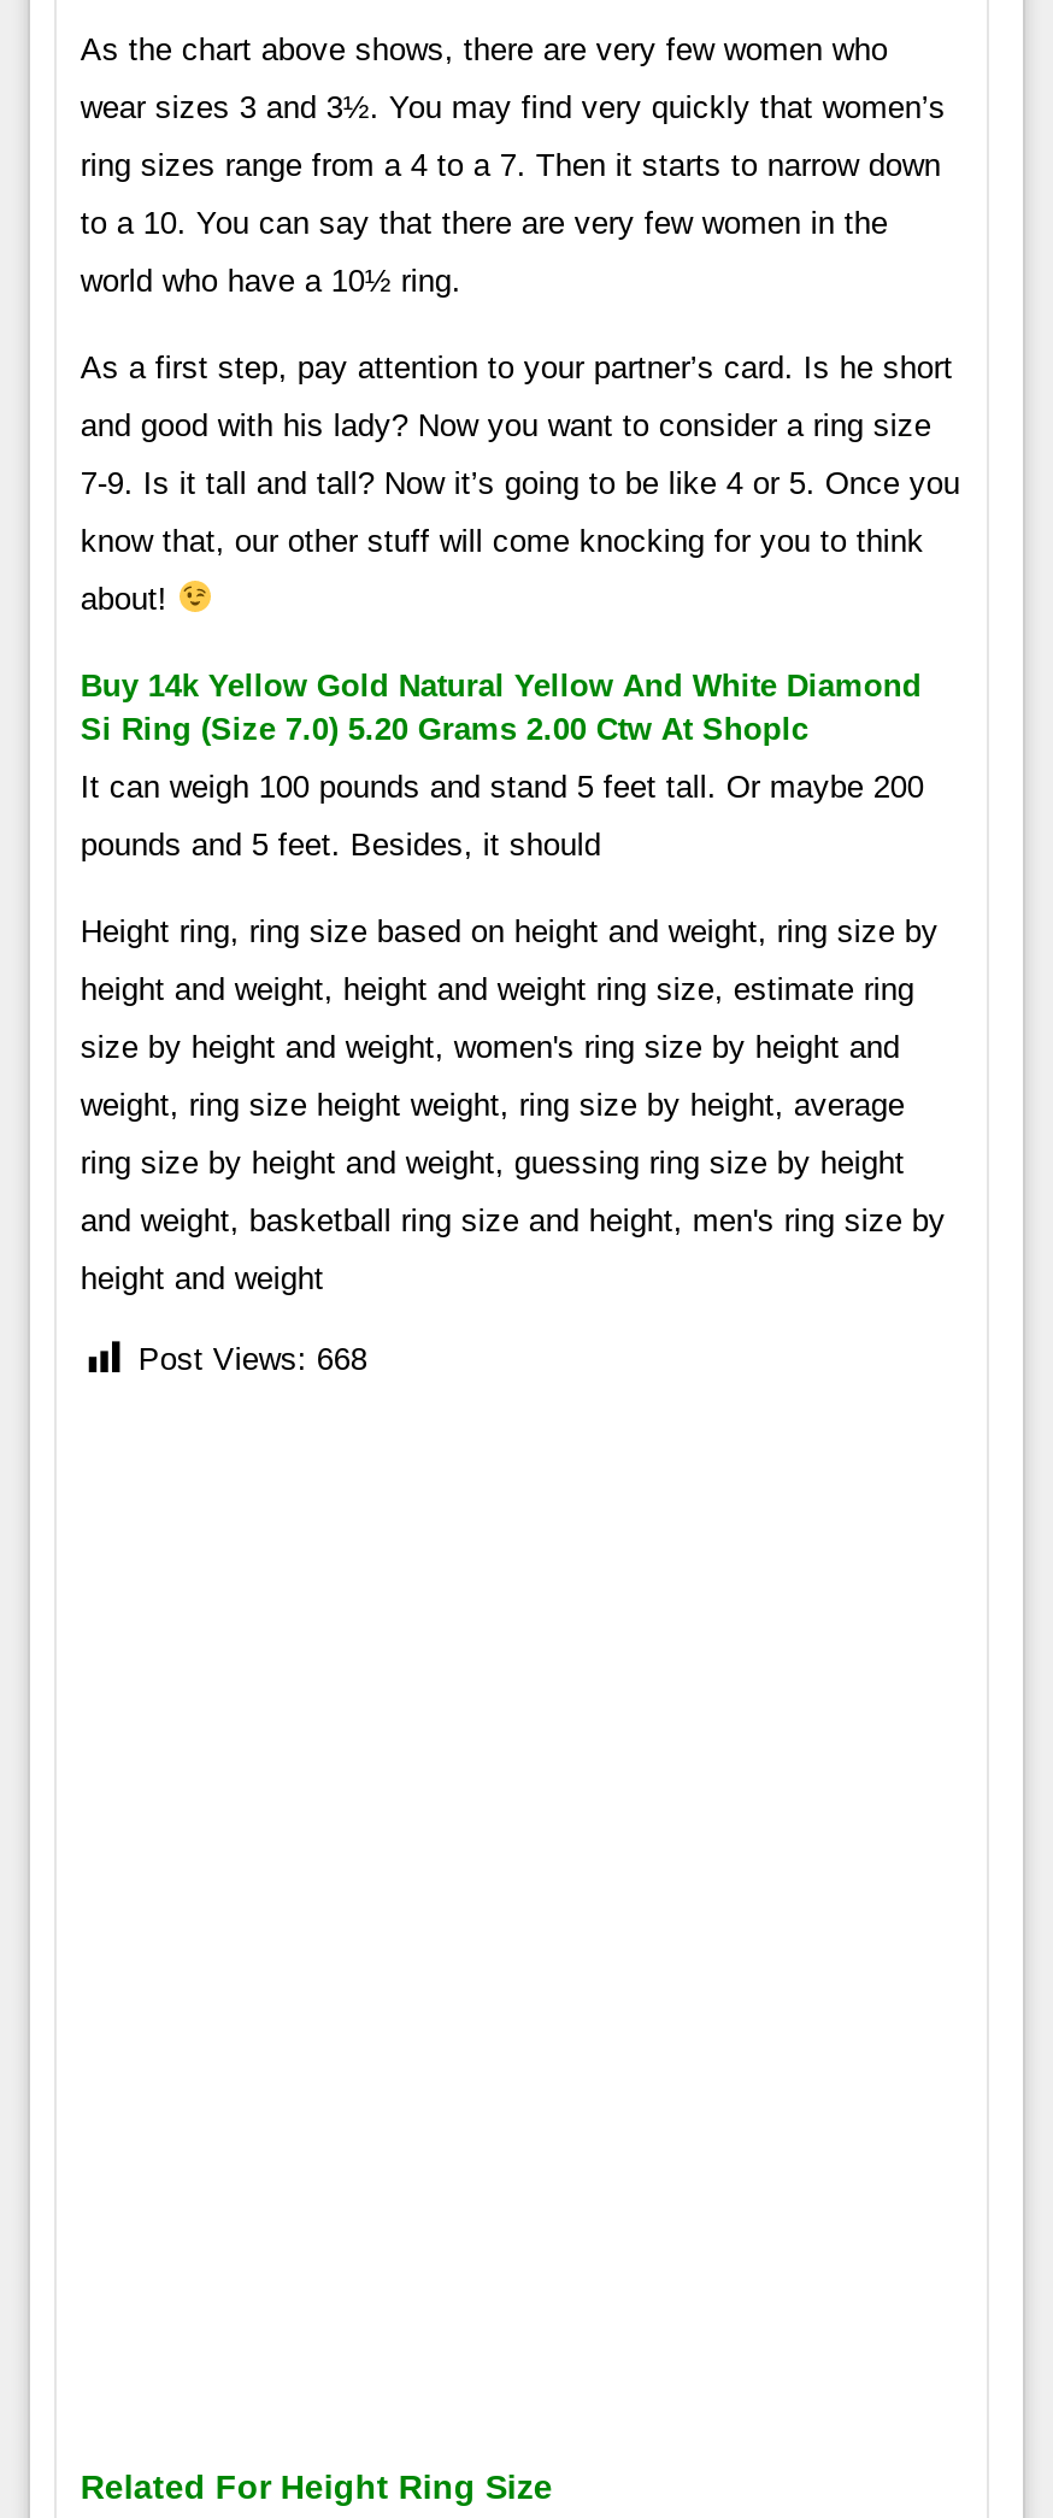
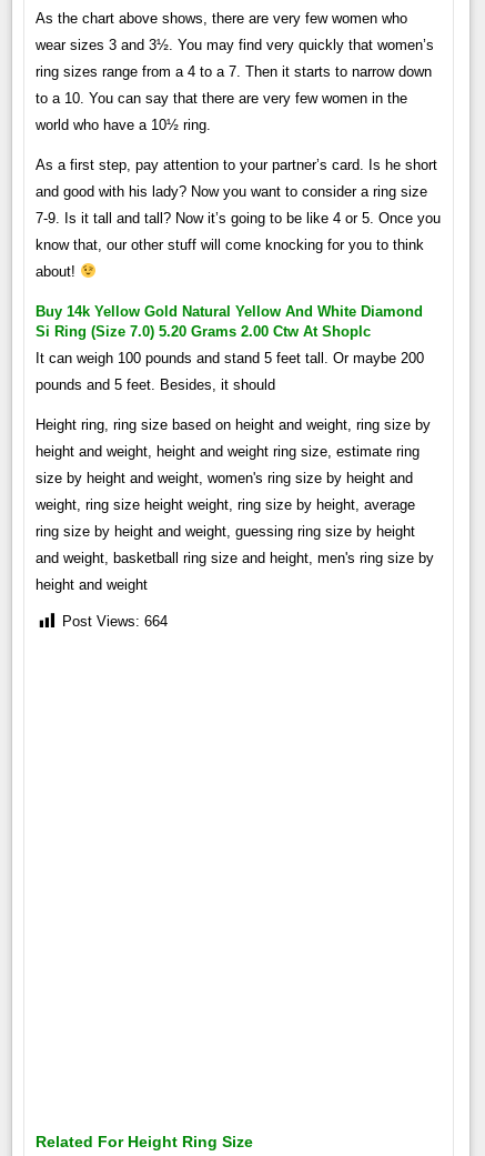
- Post Views: 668
+ Post Views: 664
